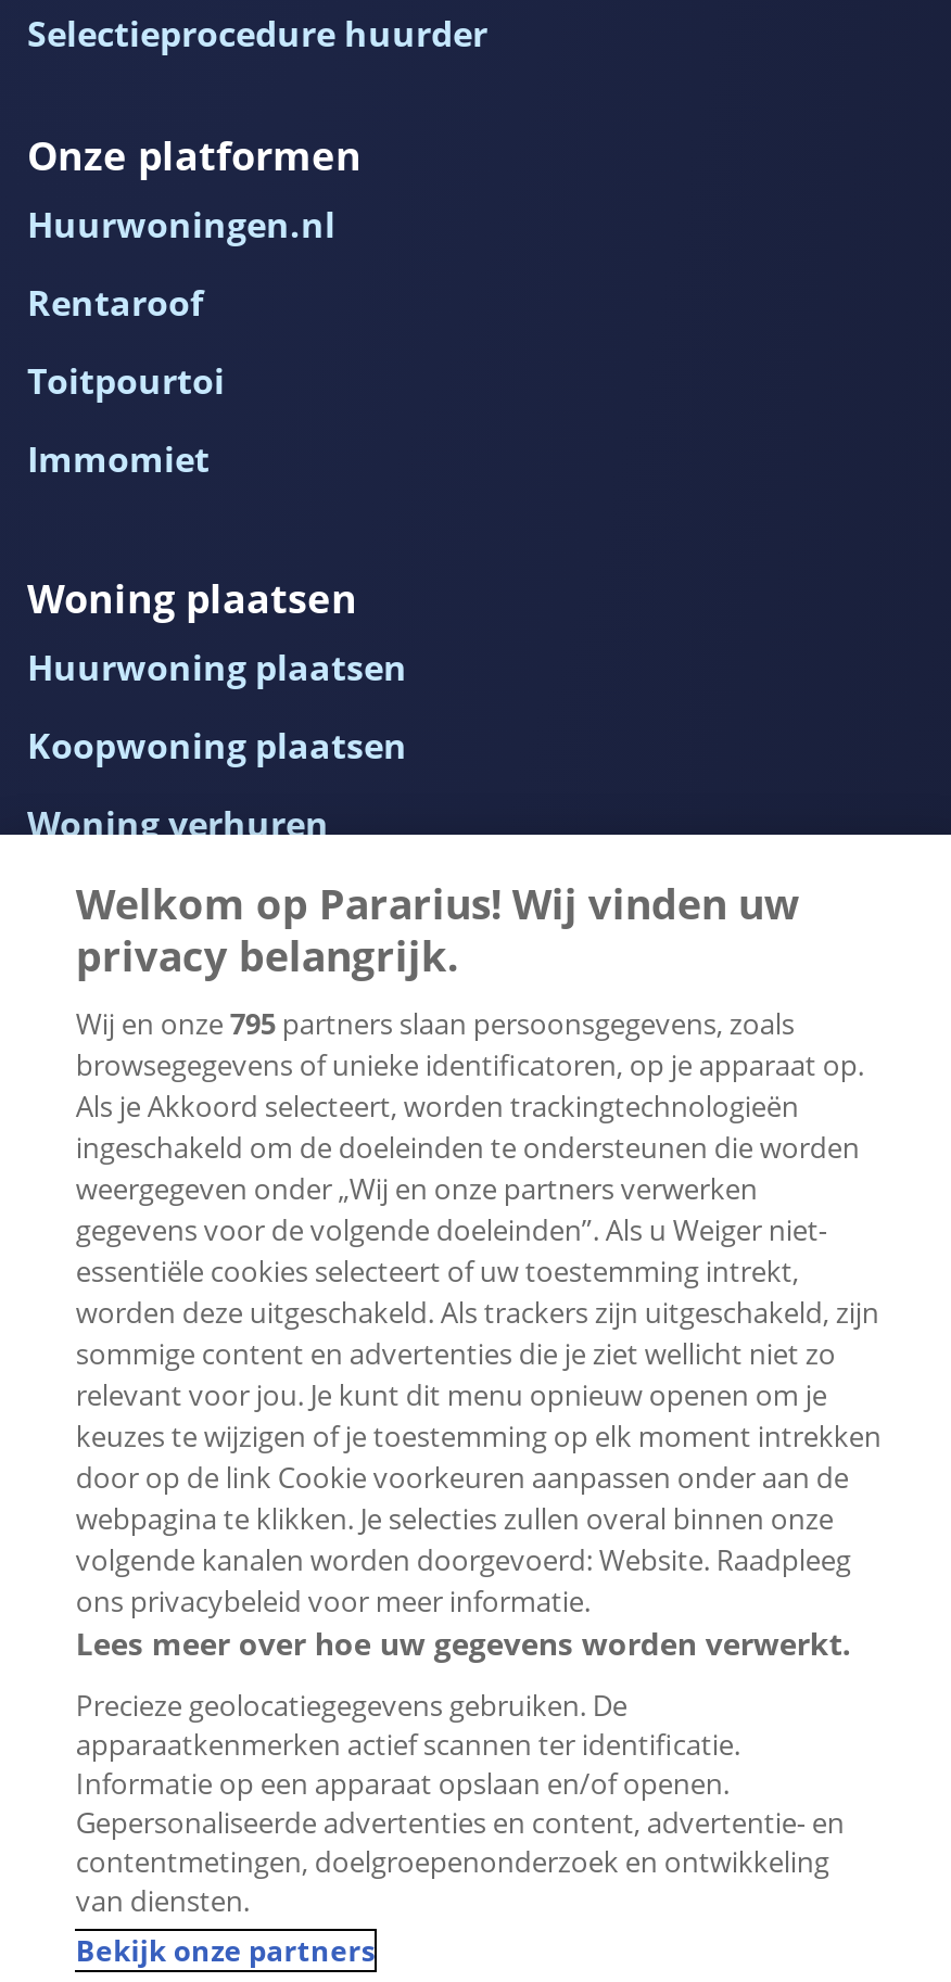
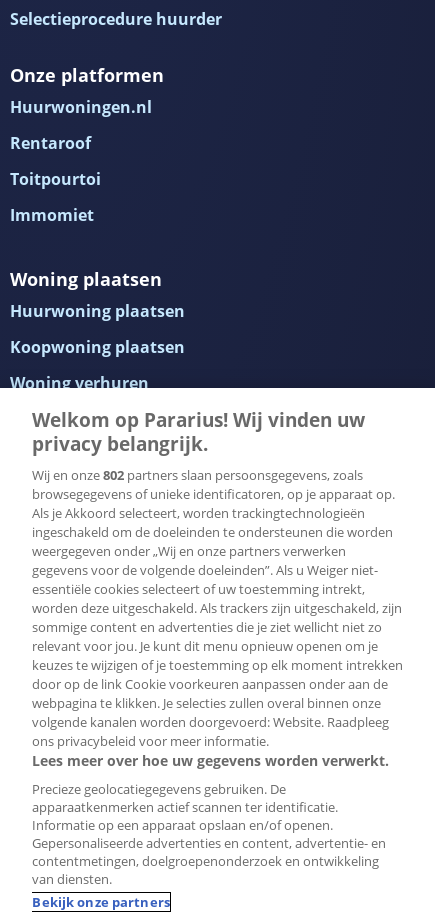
- Wij en onze 795 partners slaan persoonsgegevens, zoals
+ Wij en onze 802 partners slaan persoonsgegevens, zoals
